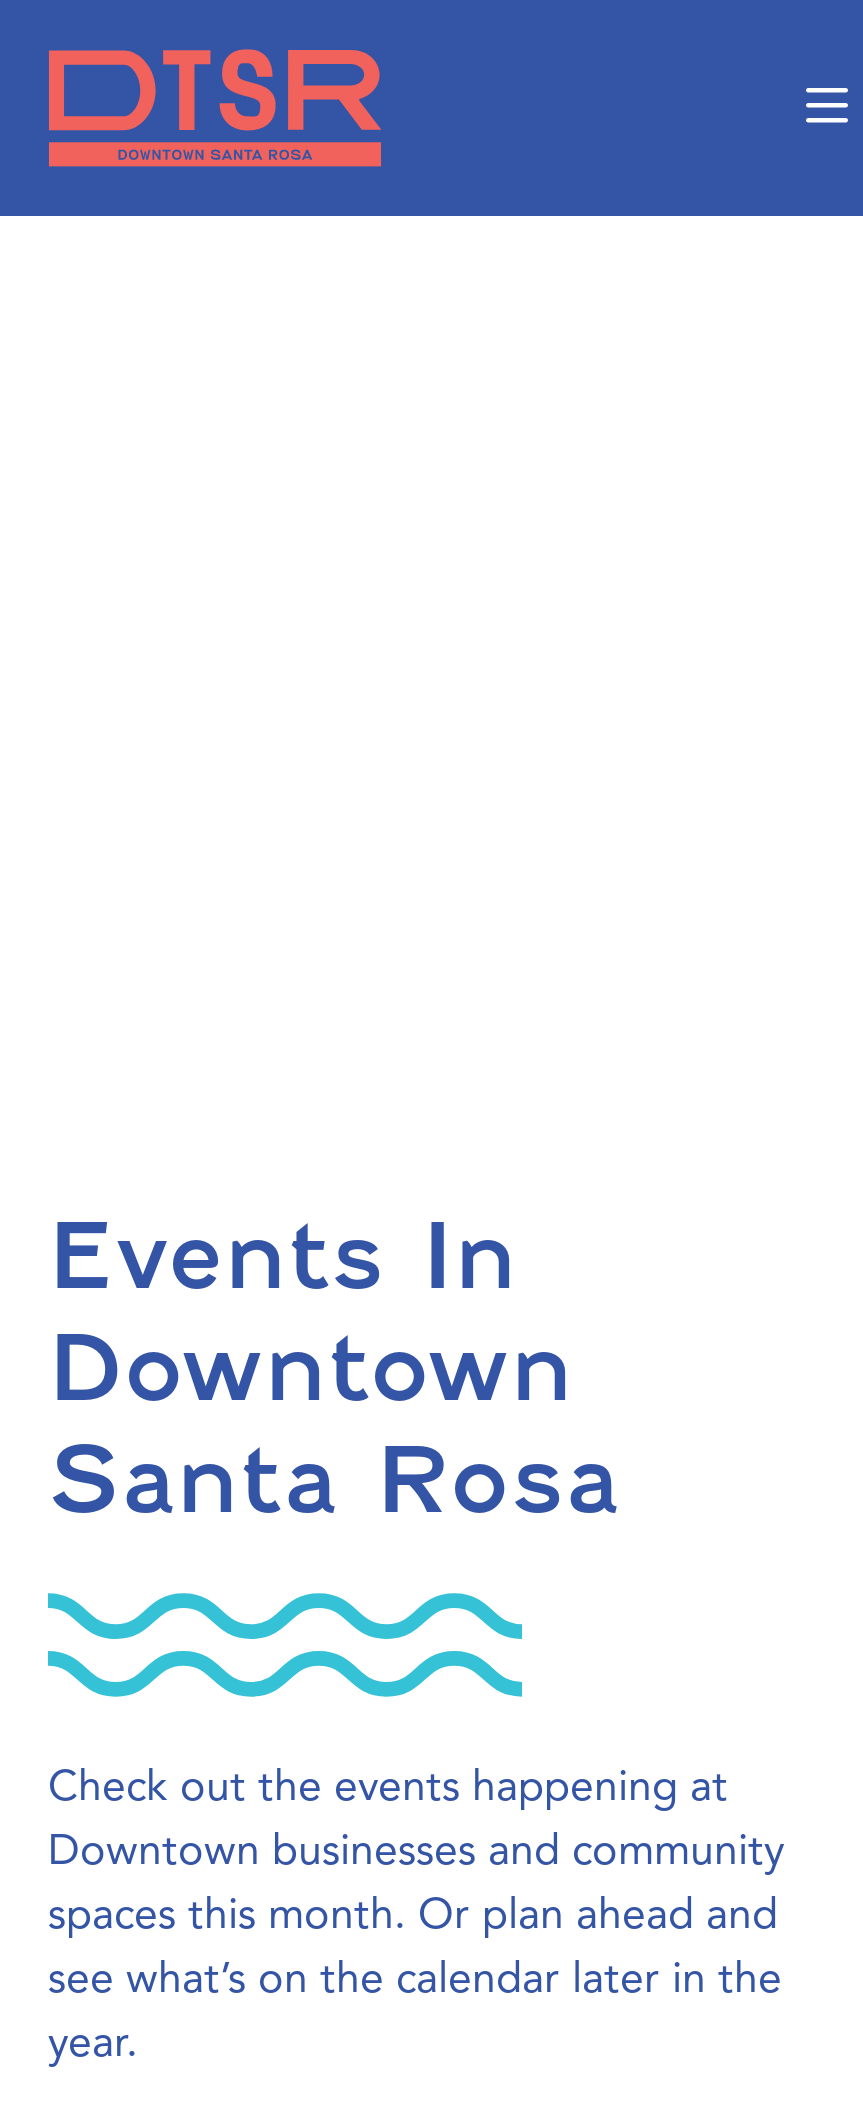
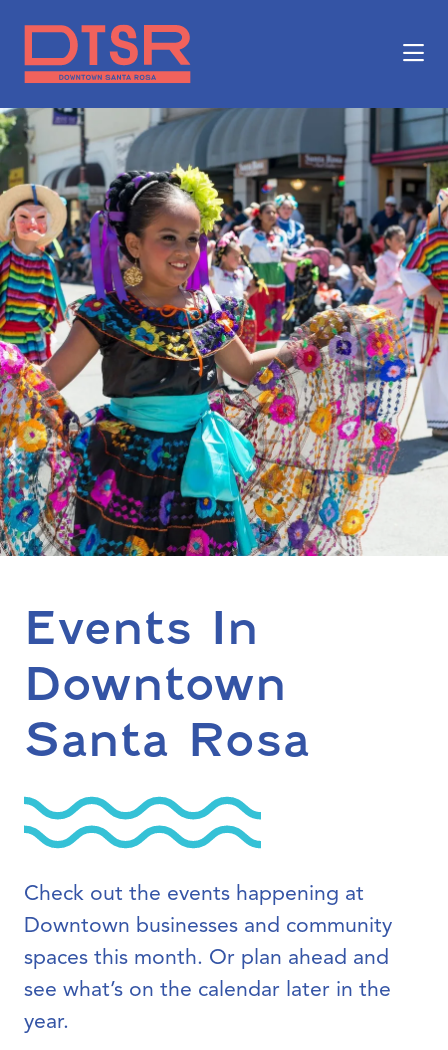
+ [image]
